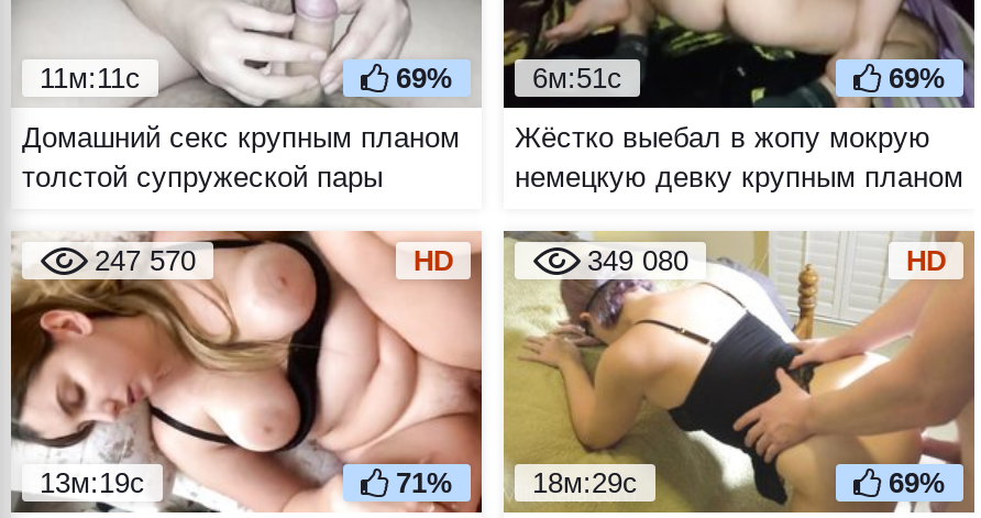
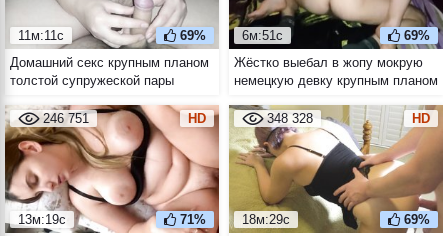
- 247 570
+ 246 751

- 349 080
+ 348 328
